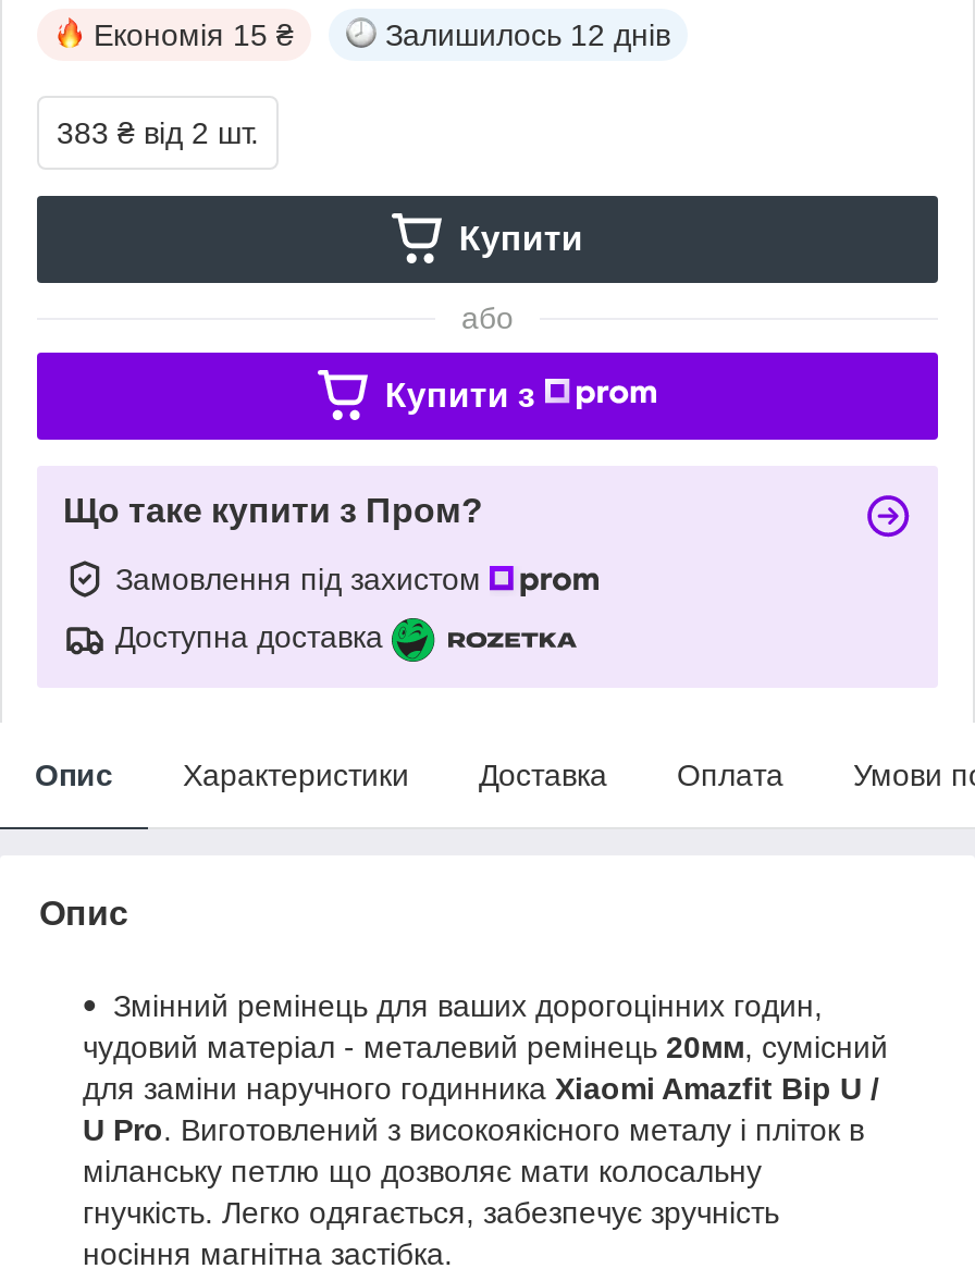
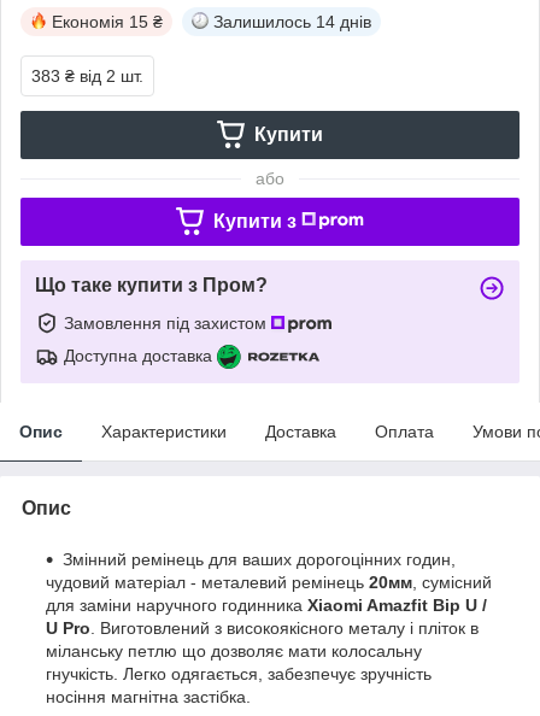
- Залишилось 12 днів
+ Залишилось 14 днів
